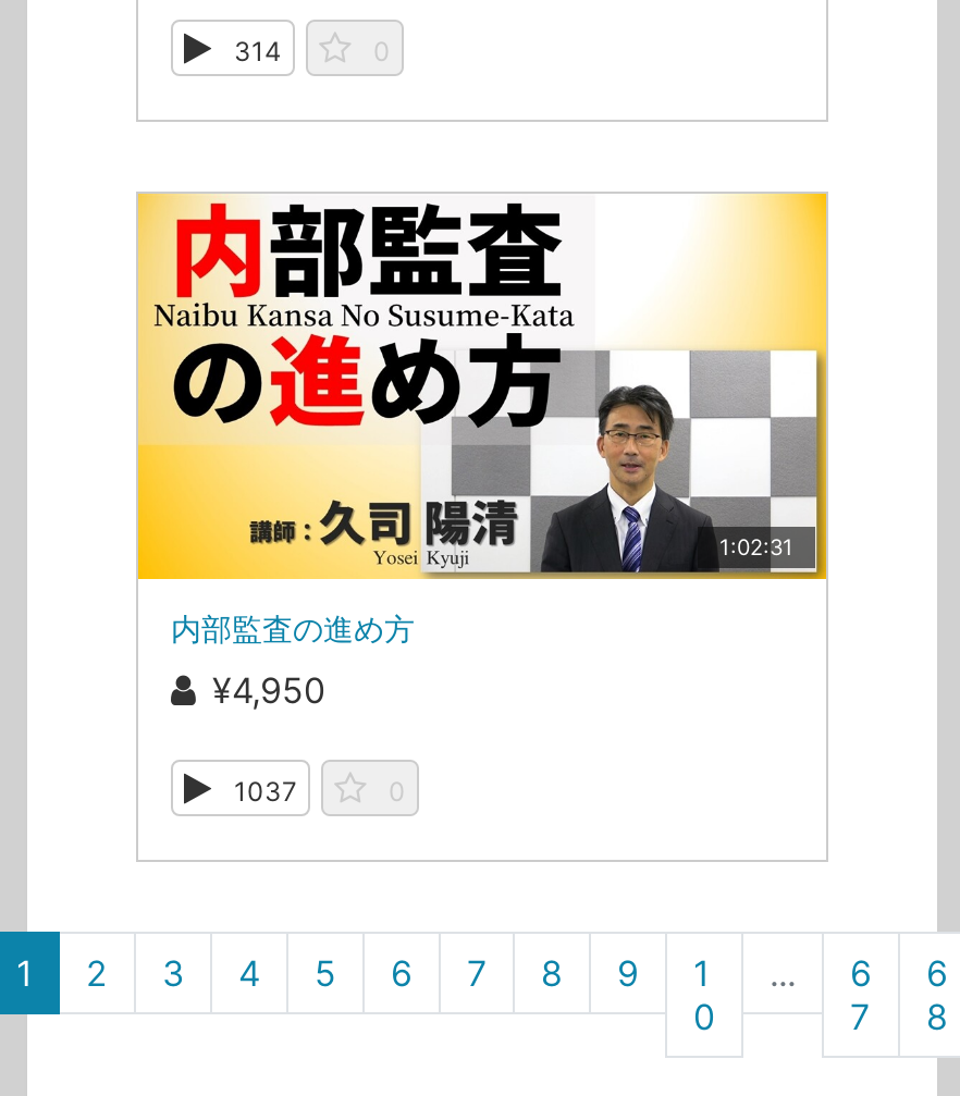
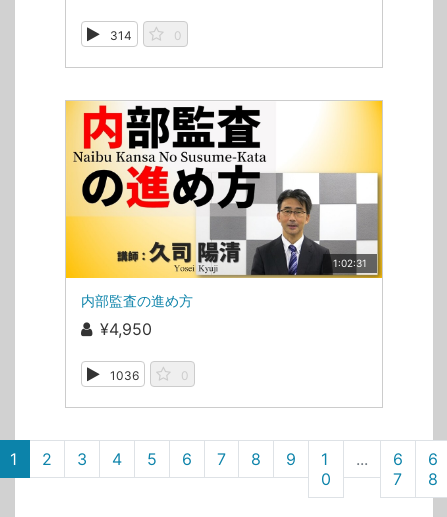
- 1037
+ 1036
